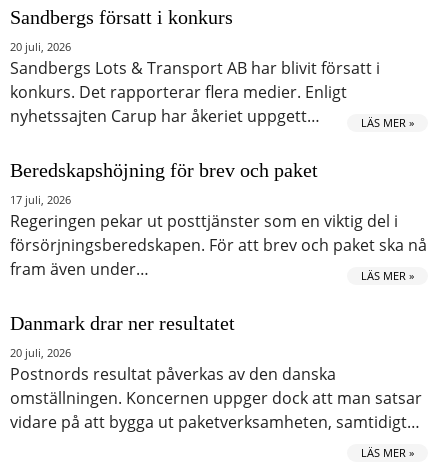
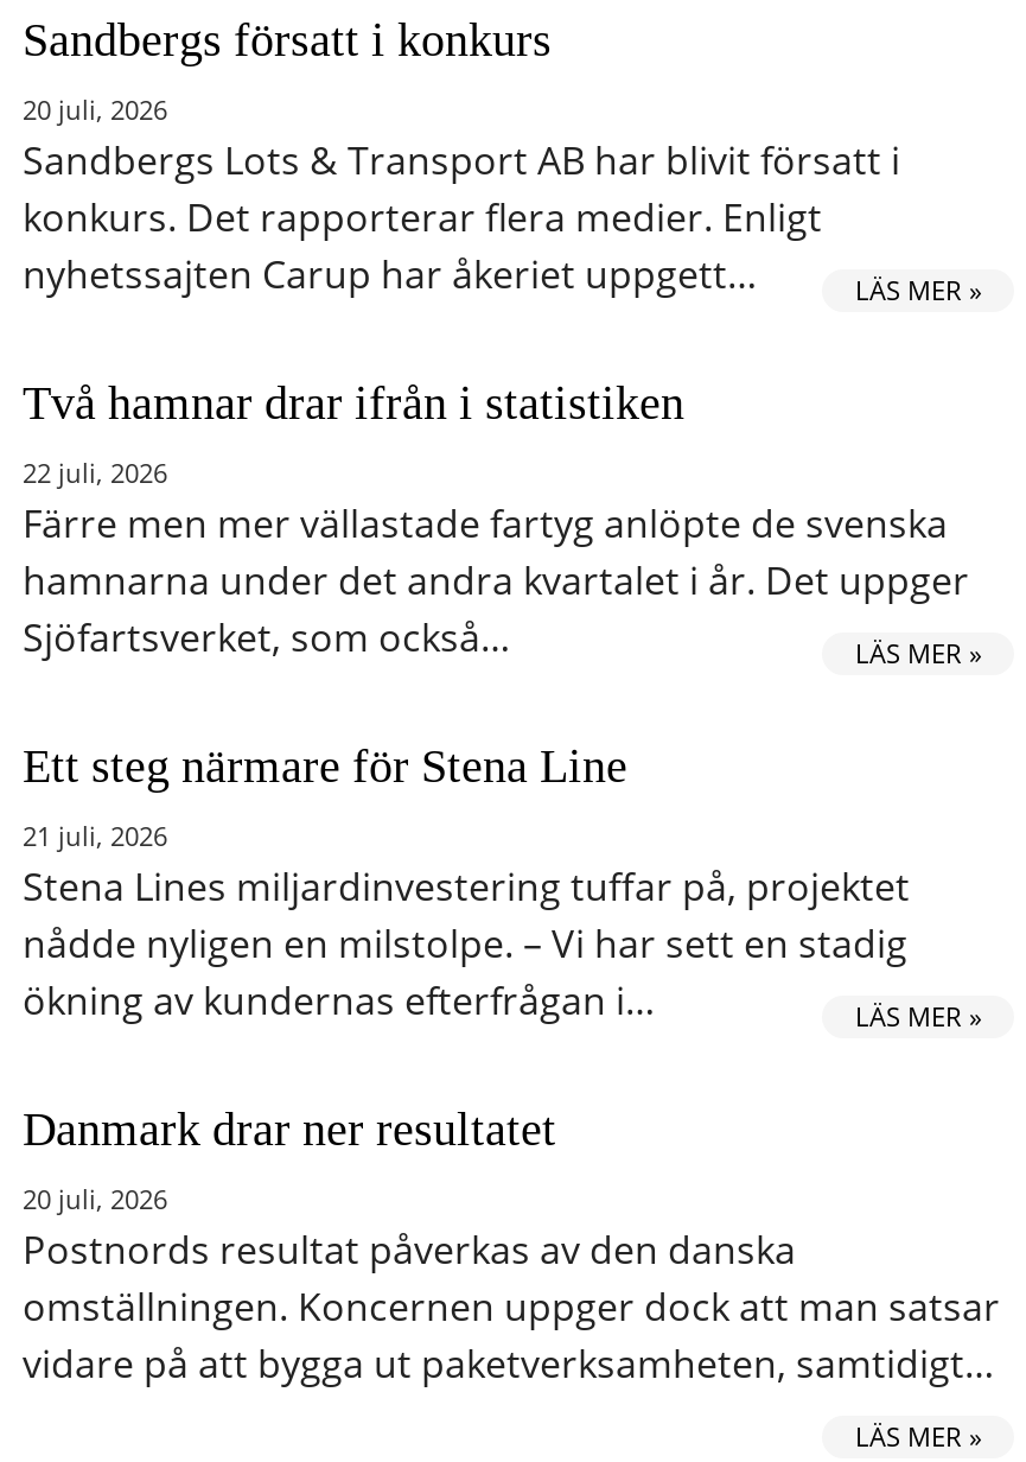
- Beredskapshöjning för brev och paket
- 17 juli, 2026
- Regeringen pekar ut posttjänster som en viktig del i
- försörjningsberedskapen. För att brev och paket ska nå
- fram även under…
+ Två hamnar drar ifrån i statistiken
+ 22 juli, 2026
+ Färre men mer vällastade fartyg anlöpte de svenska
+ hamnarna under det andra kvartalet i år. Det uppger
+ Sjöfartsverket, som också…
+ LÄS MER »
+ Ett steg närmare för Stena Line
+ 21 juli, 2026
+ Stena Lines miljardinvestering tuffar på, projektet
+ nådde nyligen en milstolpe. – Vi har sett en stadig
+ ökning av kundernas efterfrågan i…
